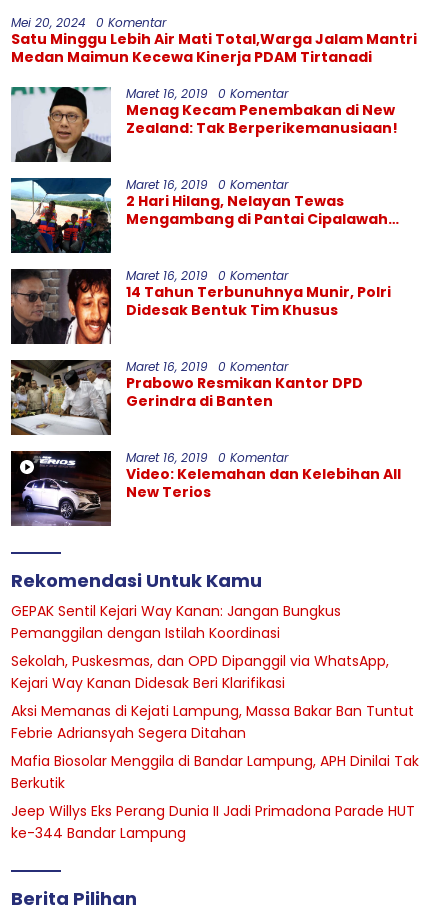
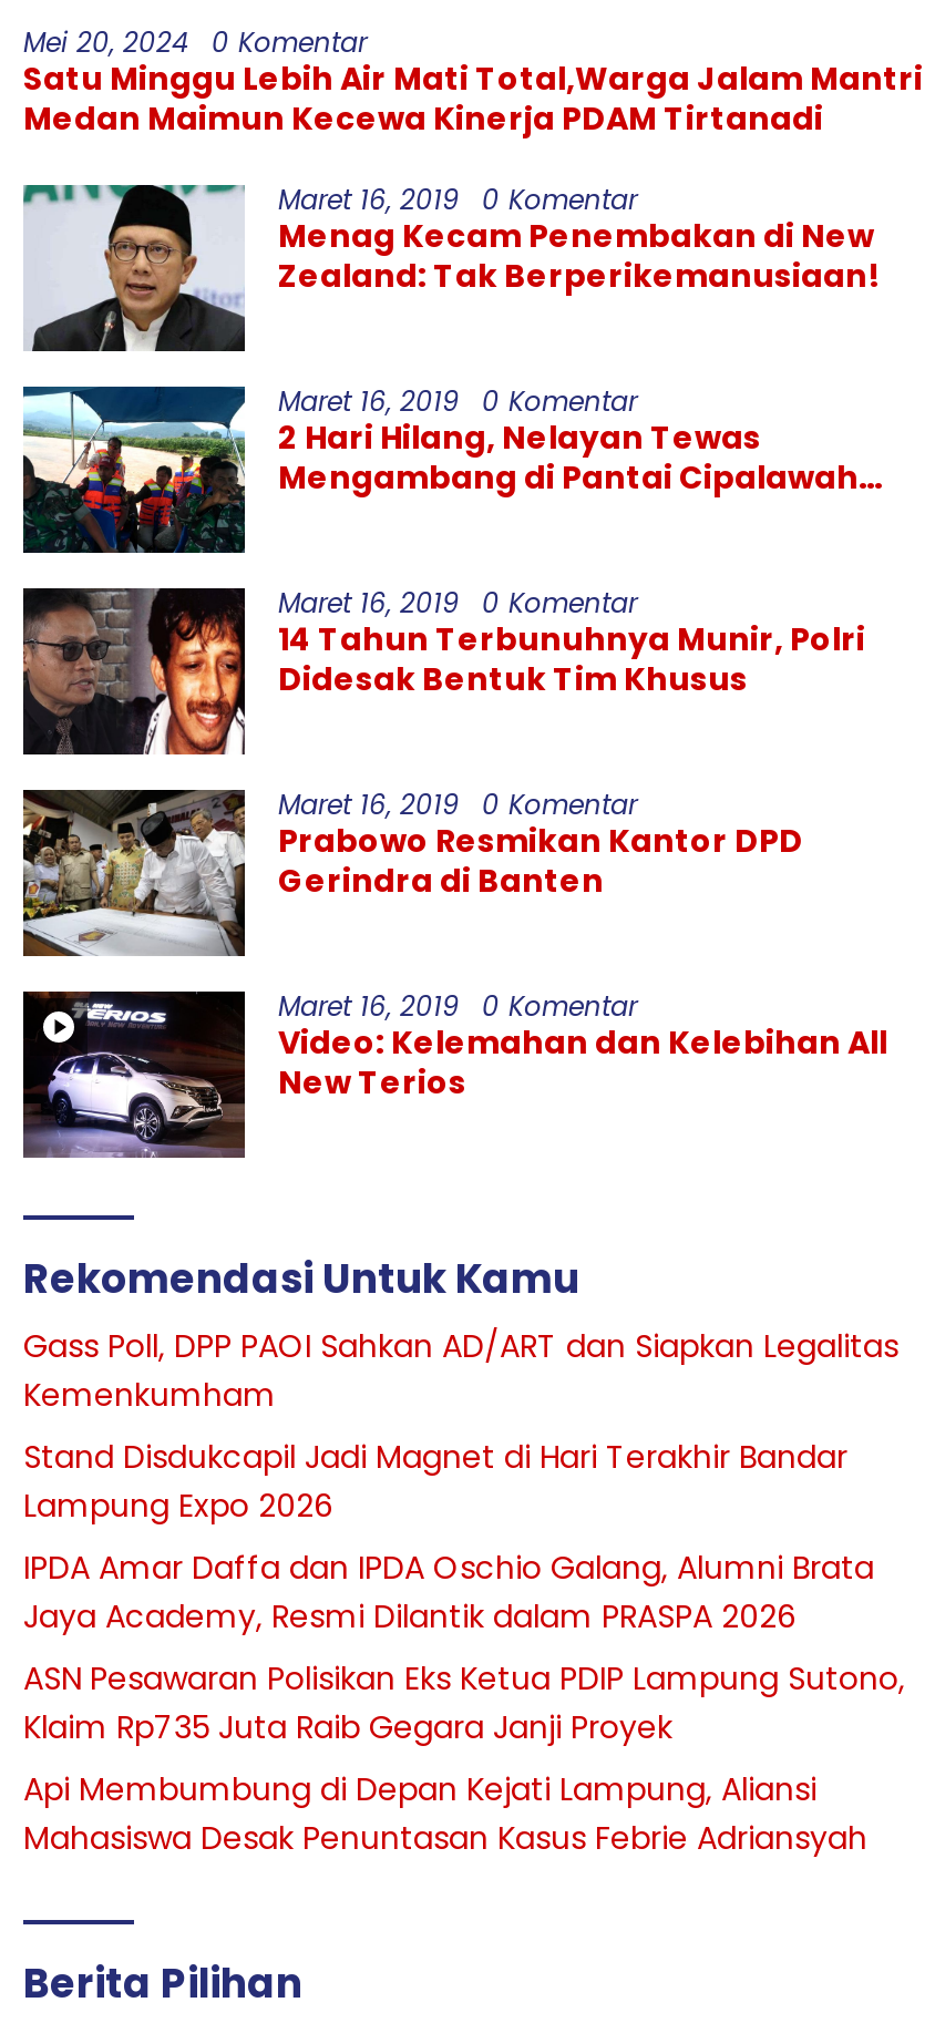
- GEPAK Sentil Kejari Way Kanan: Jangan Bungkus
- Pemanggilan dengan Istilah Koordinasi
- Sekolah, Puskesmas, dan OPD Dipanggil via WhatsApp,
- Kejari Way Kanan Didesak Beri Klarifikasi
- Aksi Memanas di Kejati Lampung, Massa Bakar Ban Tuntut
- Febrie Adriansyah Segera Ditahan
- Mafia Biosolar Menggila di Bandar Lampung, APH Dinilai Tak
- Berkutik
- Jeep Willys Eks Perang Dunia II Jadi Primadona Parade HUT
- ke-344 Bandar Lampung
+ Gass Poll, DPP PAOI Sahkan AD/ART dan Siapkan Legalitas
+ Kemenkumham
+ Stand Disdukcapil Jadi Magnet di Hari Terakhir Bandar
+ Lampung Expo 2026
+ IPDA Amar Daffa dan IPDA Oschio Galang, Alumni Brata
+ Jaya Academy, Resmi Dilantik dalam PRASPA 2026
+ ASN Pesawaran Polisikan Eks Ketua PDIP Lampung Sutono,
+ Klaim Rp735 Juta Raib Gegara Janji Proyek
+ Api Membumbung di Depan Kejati Lampung, Aliansi
+ Mahasiswa Desak Penuntasan Kasus Febrie Adriansyah
